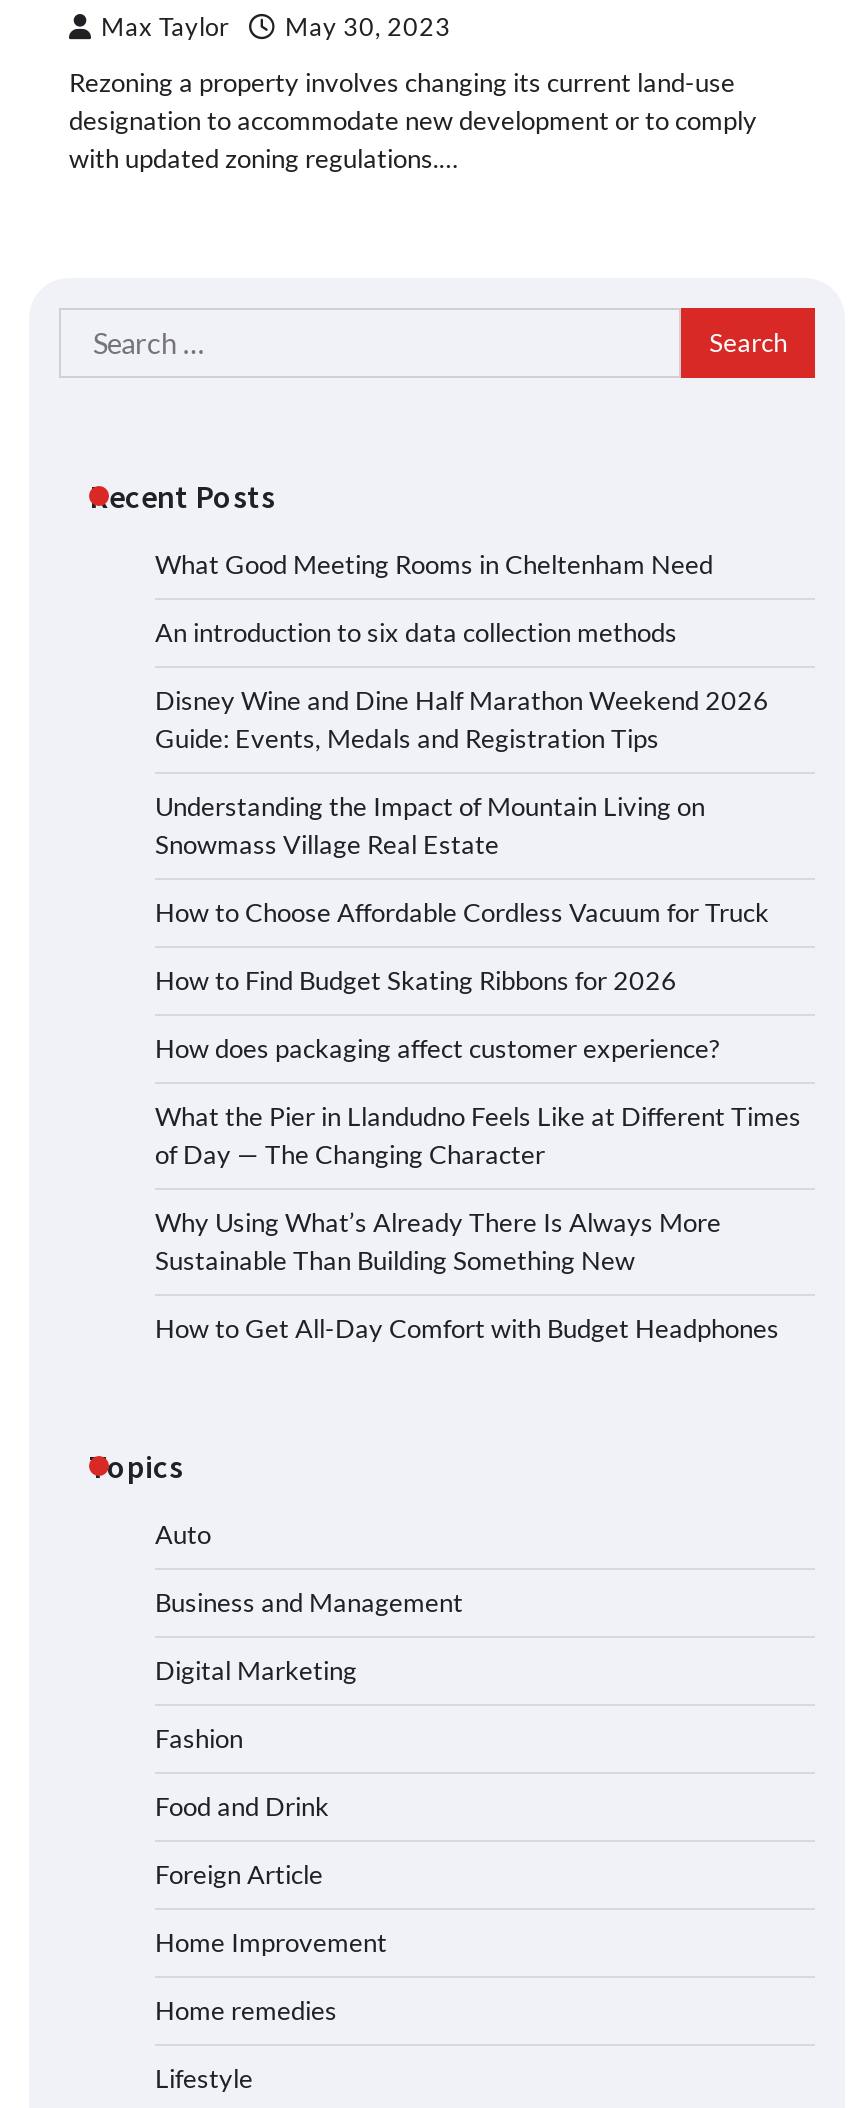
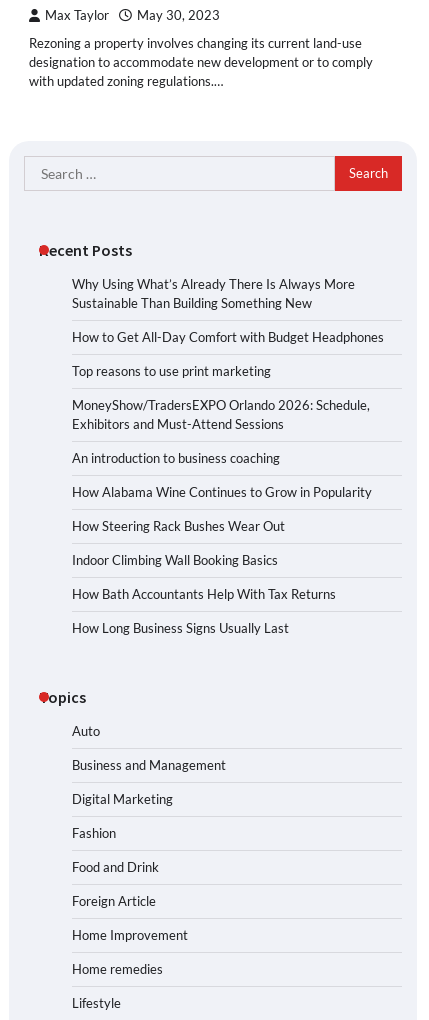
- What Good Meeting Rooms in Cheltenham Need
- An introduction to six data collection methods
- Disney Wine and Dine Half Marathon Weekend 2026
- Guide: Events, Medals and Registration Tips
- Understanding the Impact of Mountain Living on
- Snowmass Village Real Estate
- How to Choose Affordable Cordless Vacuum for Truck
- How to Find Budget Skating Ribbons for 2026
- How does packaging affect customer experience?
- What the Pier in Llandudno Feels Like at Different Times
- of Day — The Changing Character

moved up: Why Using What’s Already There Is Always More | Sustainable Than Building Something New | How to Get All-Day Comfort with Budget Headphones

+ Top reasons to use print marketing
+ MoneyShow/TradersEXPO Orlando 2026: Schedule,
+ Exhibitors and Must-Attend Sessions
+ An introduction to business coaching
+ How Alabama Wine Continues to Grow in Popularity
+ How Steering Rack Bushes Wear Out
+ Indoor Climbing Wall Booking Basics
+ How Bath Accountants Help With Tax Returns
+ How Long Business Signs Usually Last
